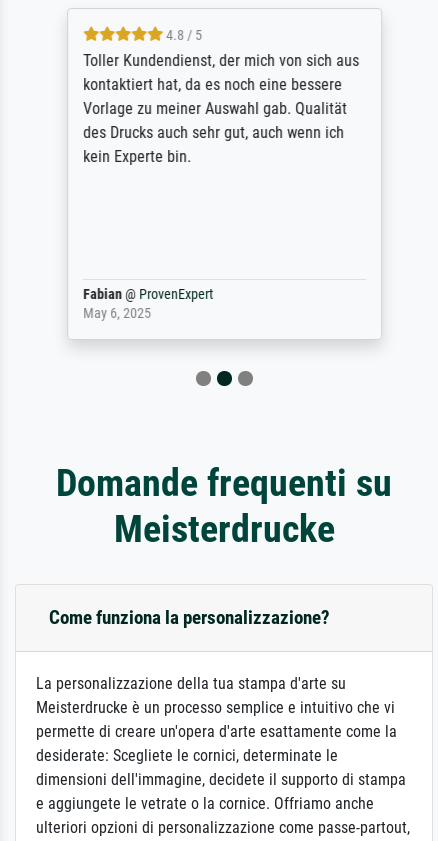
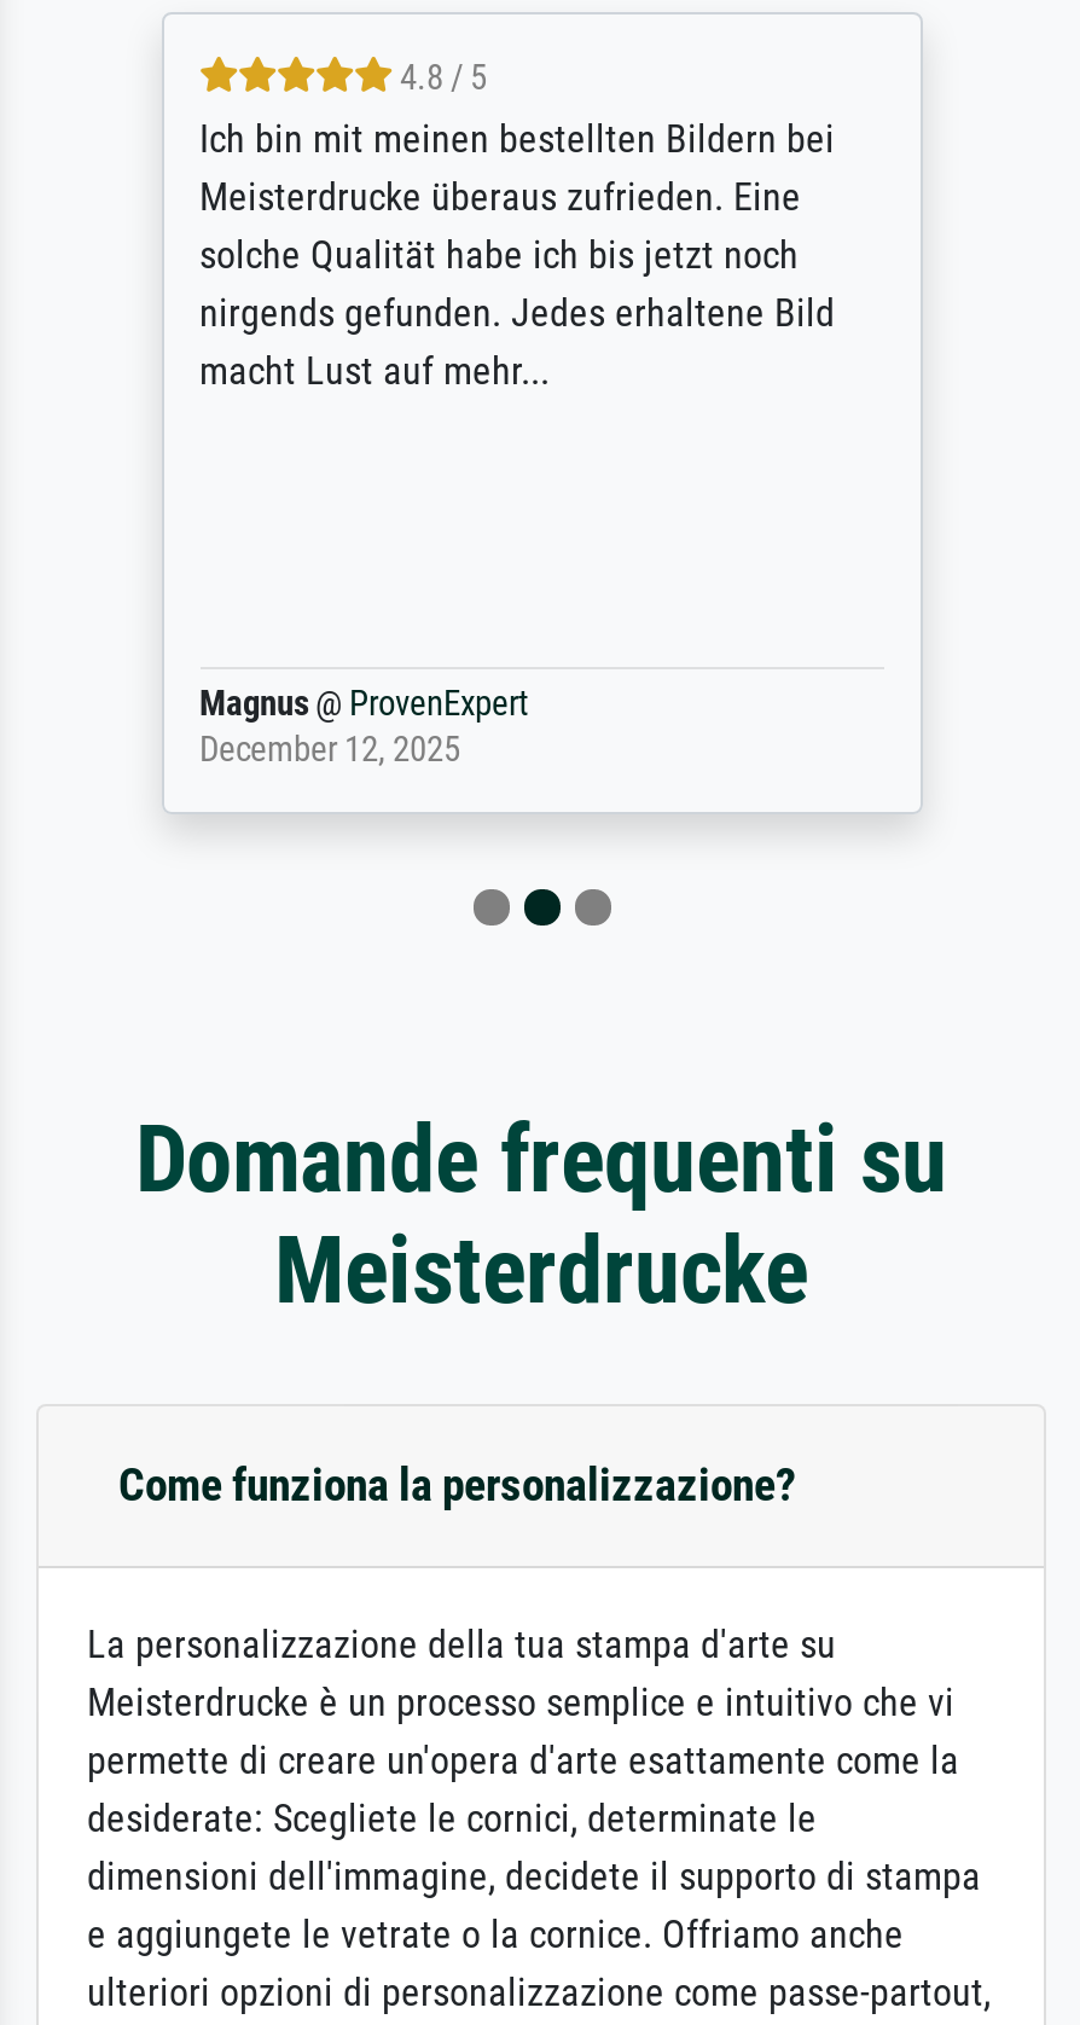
- Toller Kundendienst, der mich von sich aus
- kontaktiert hat, da es noch eine bessere
- Vorlage zu meiner Auswahl gab. Qualität
- des Drucks auch sehr gut, auch wenn ich
- kein Experte bin.
+ Ich bin mit meinen bestellten Bildern bei
+ Meisterdrucke überaus zufrieden. Eine
+ solche Qualität habe ich bis jetzt noch
+ nirgends gefunden. Jedes erhaltene Bild
+ macht Lust auf mehr...

- Fabian @ ProvenExpert
- May 6, 2025
+ Magnus @ ProvenExpert
+ December 12, 2025
